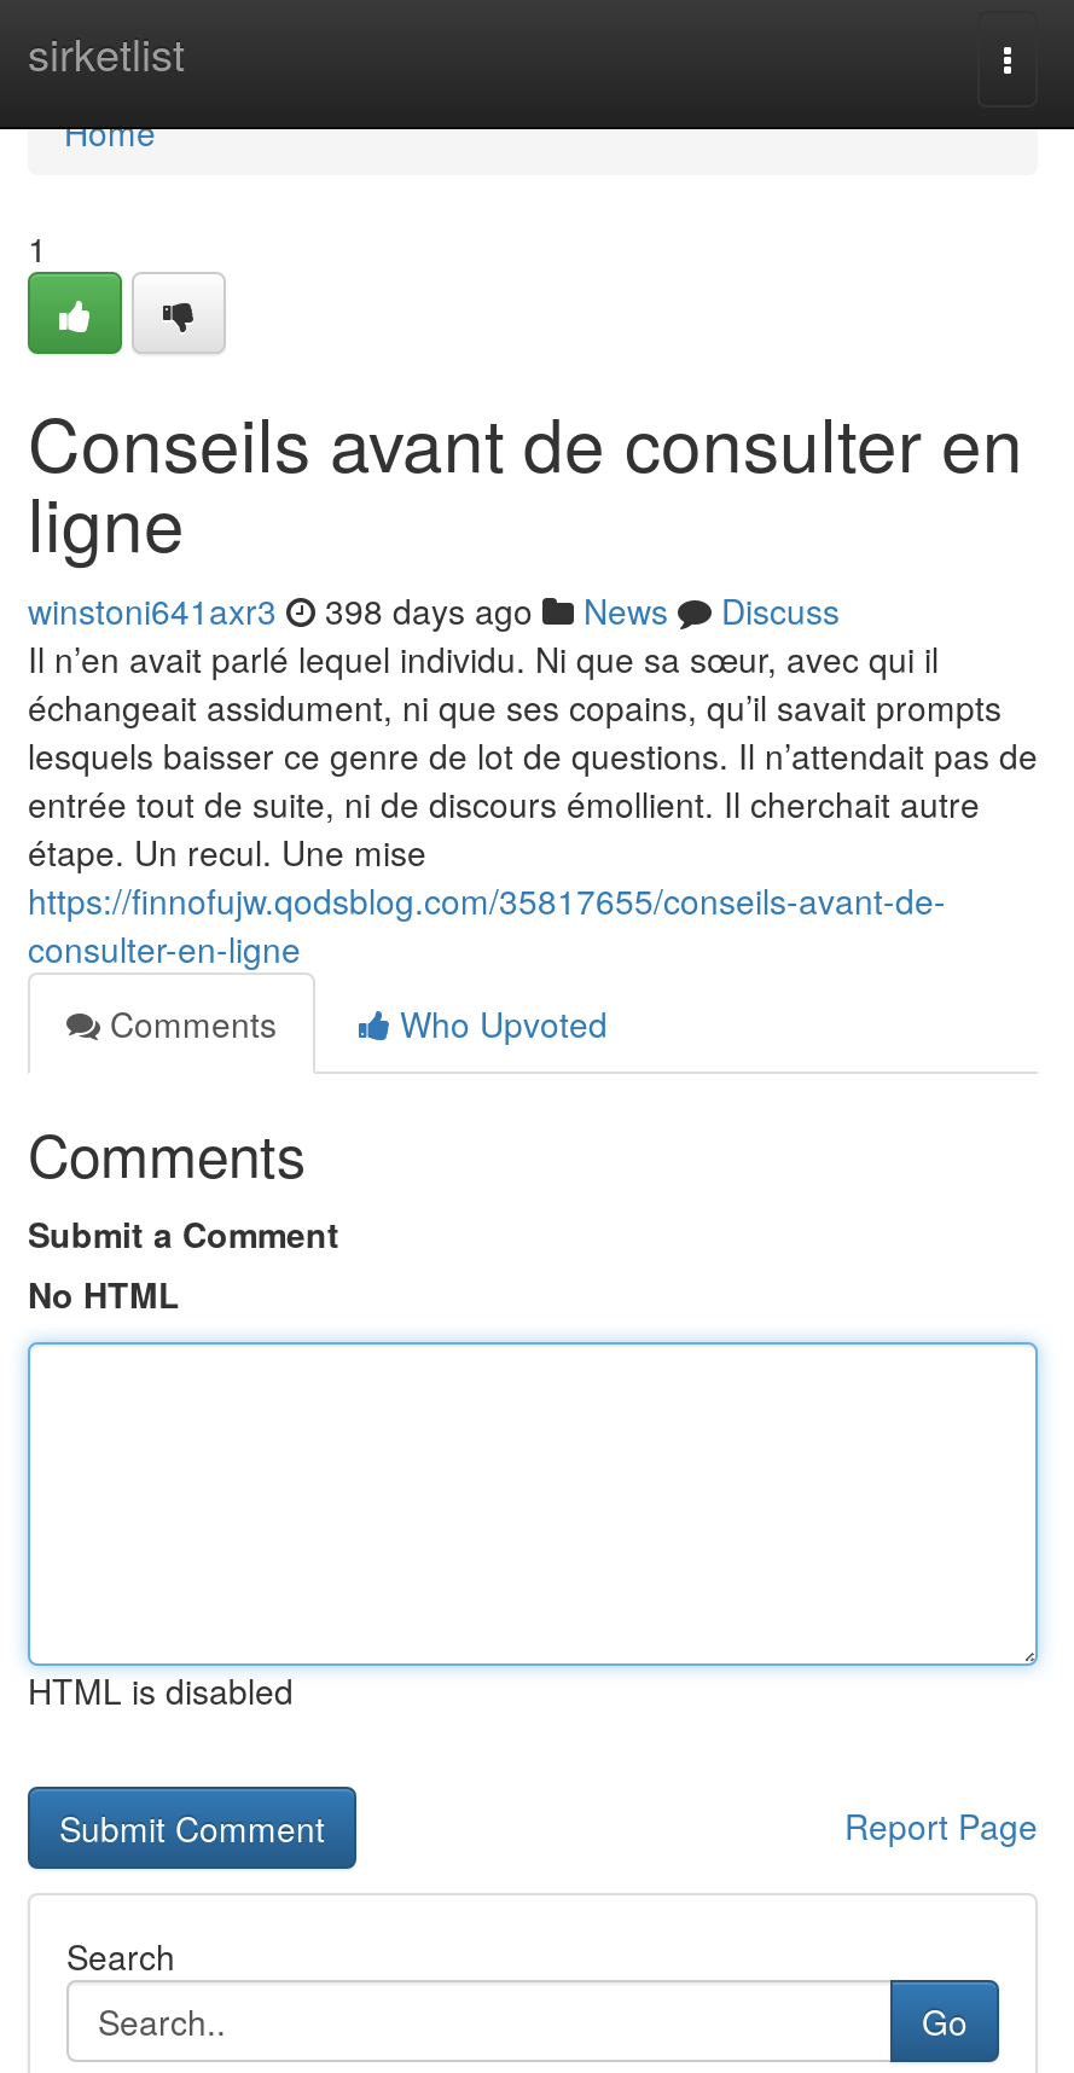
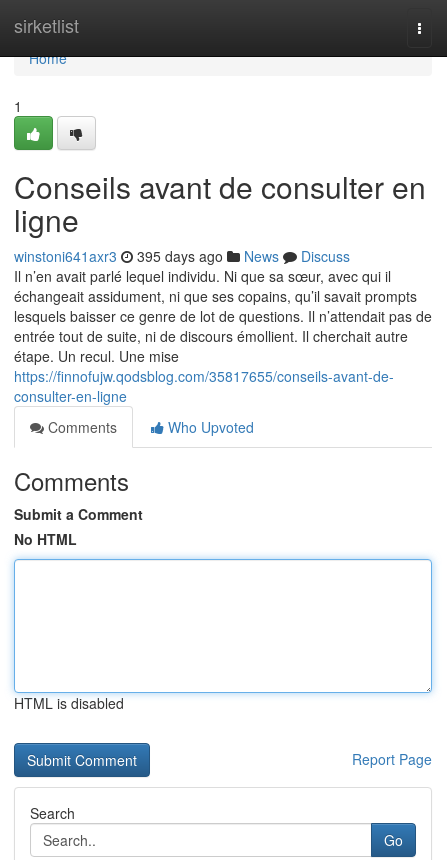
- winstoni641axr3 398 days ago News Discuss
+ winstoni641axr3 395 days ago News Discuss
